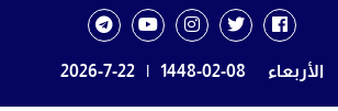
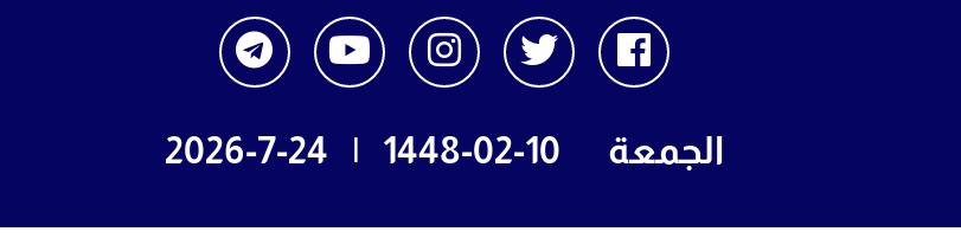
- 2026-7-22
+ 2026-7-24

- الأربعاء
- 1448-02-08
+ الجمعة
+ 1448-02-10
